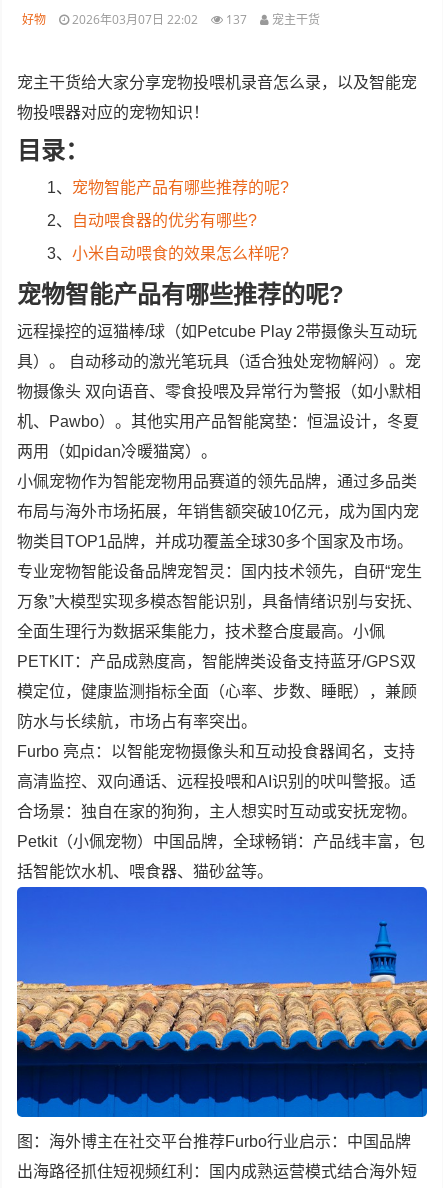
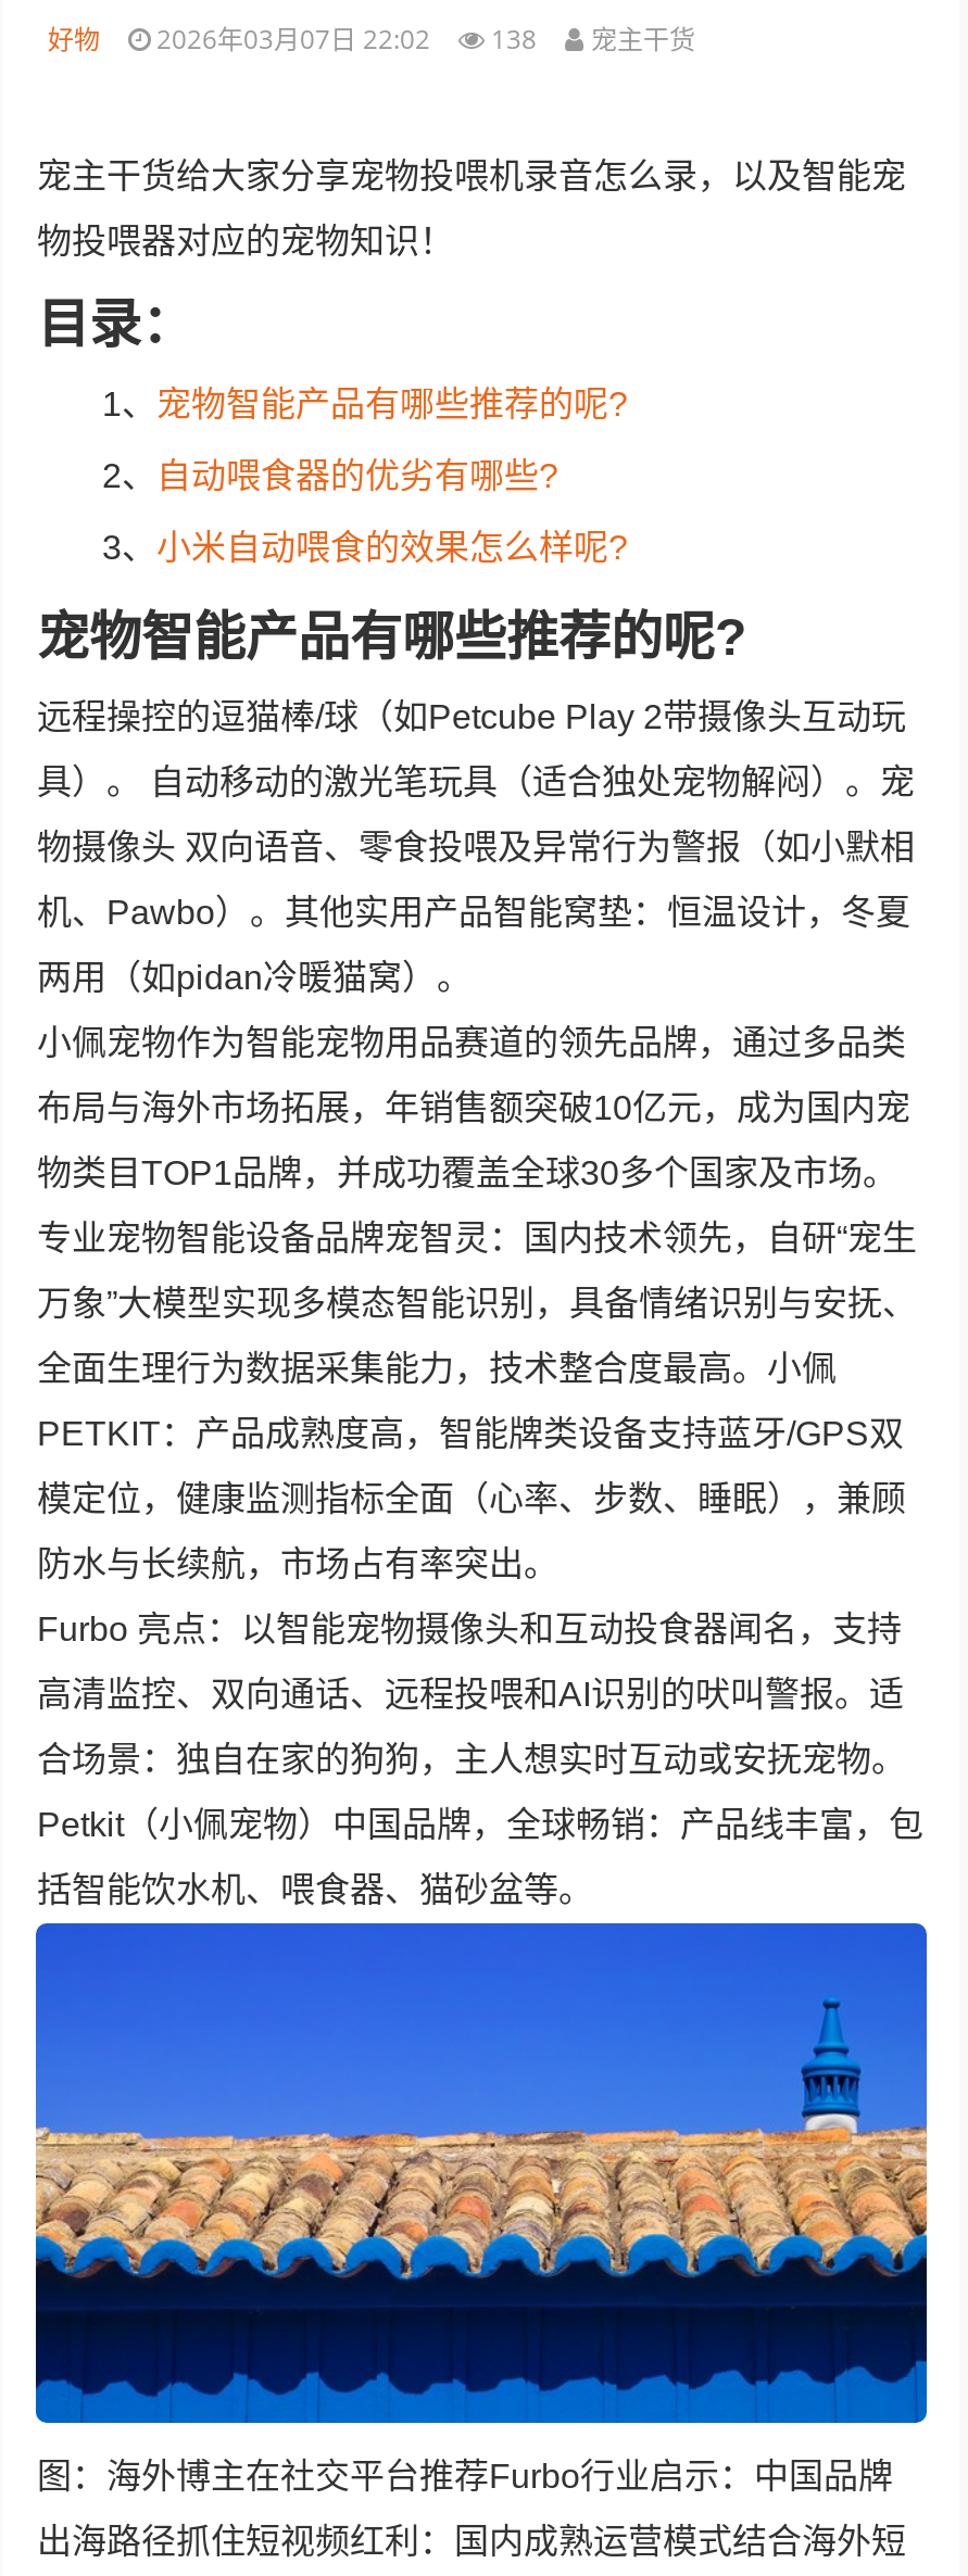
- 好物 2026年03月07日 22:02 137 宠主干货
+ 好物 2026年03月07日 22:02 138 宠主干货
